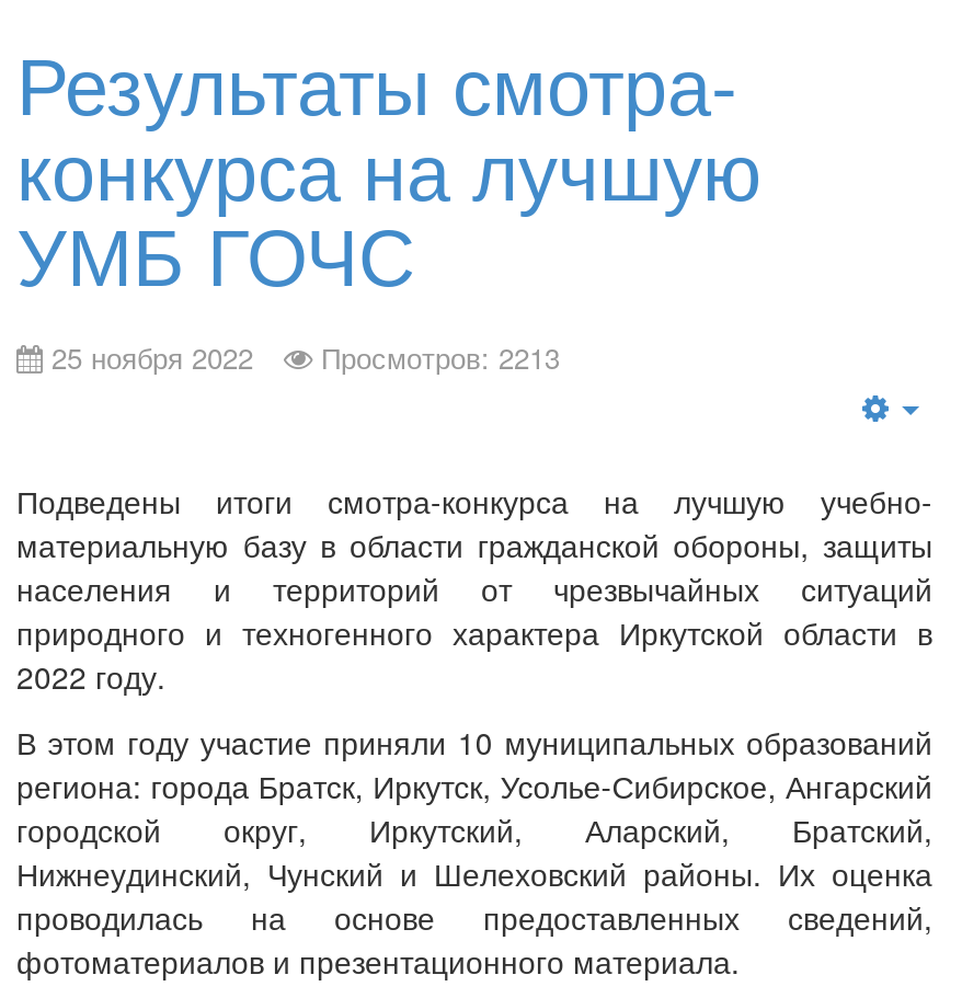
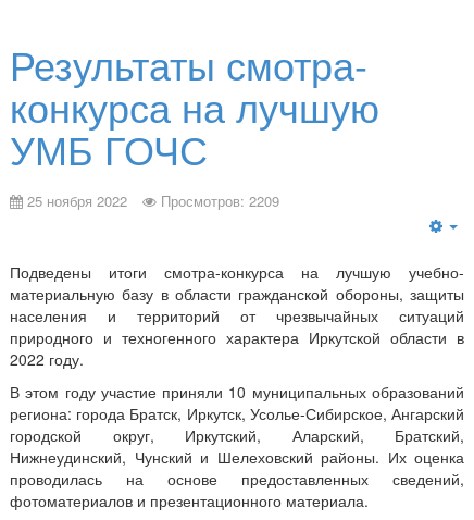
- 25 ноября 2022 Просмотров: 2213
+ 25 ноября 2022 Просмотров: 2209
